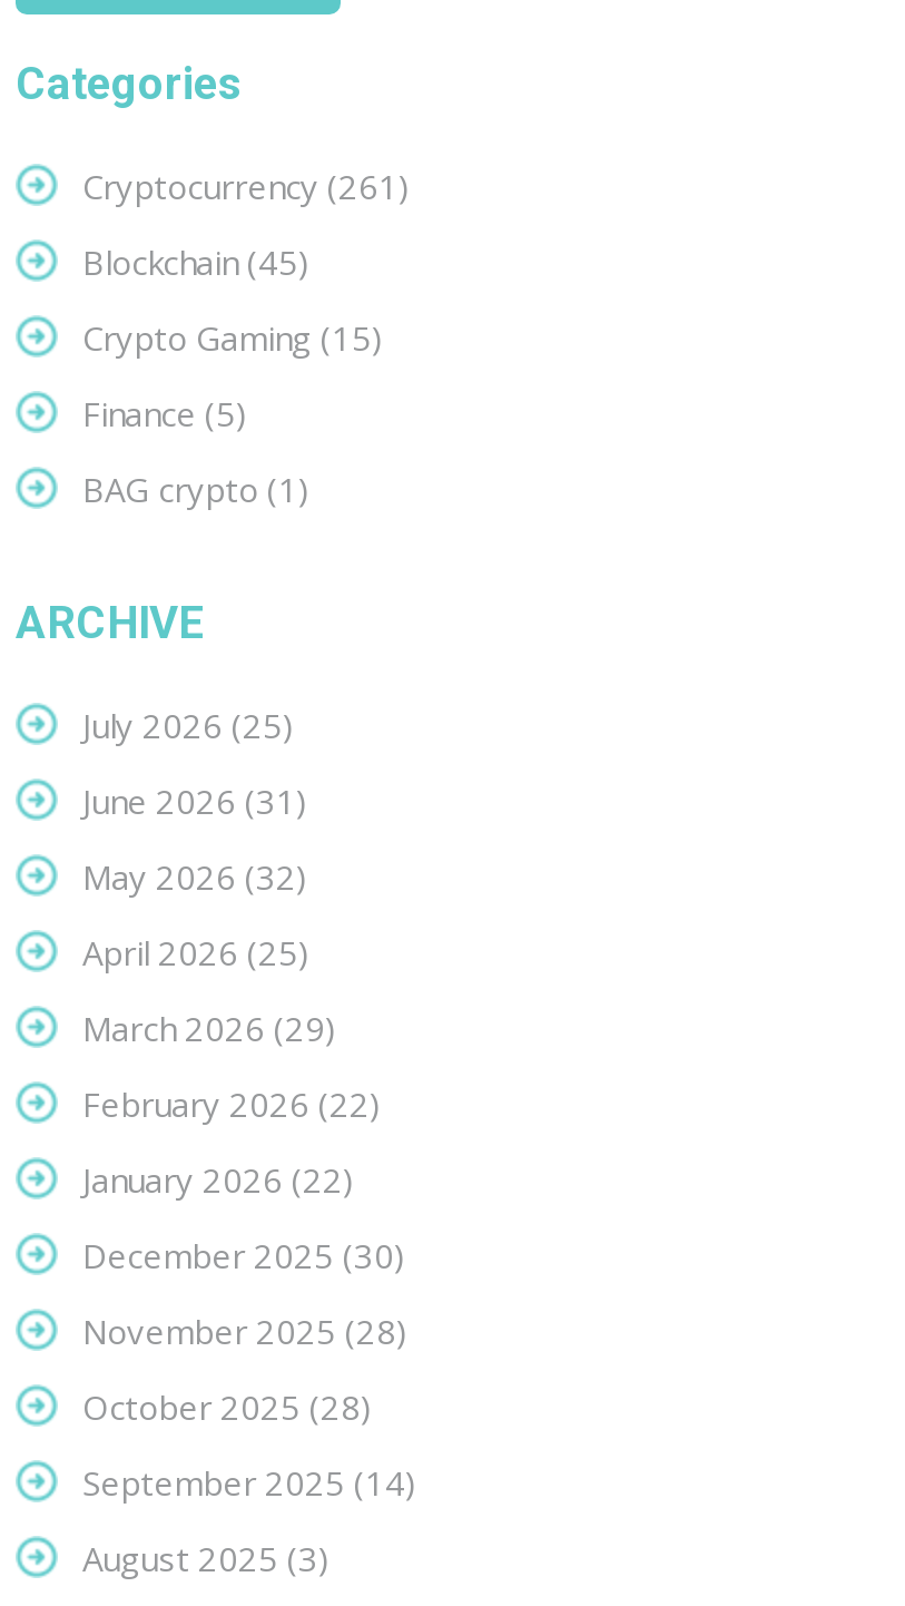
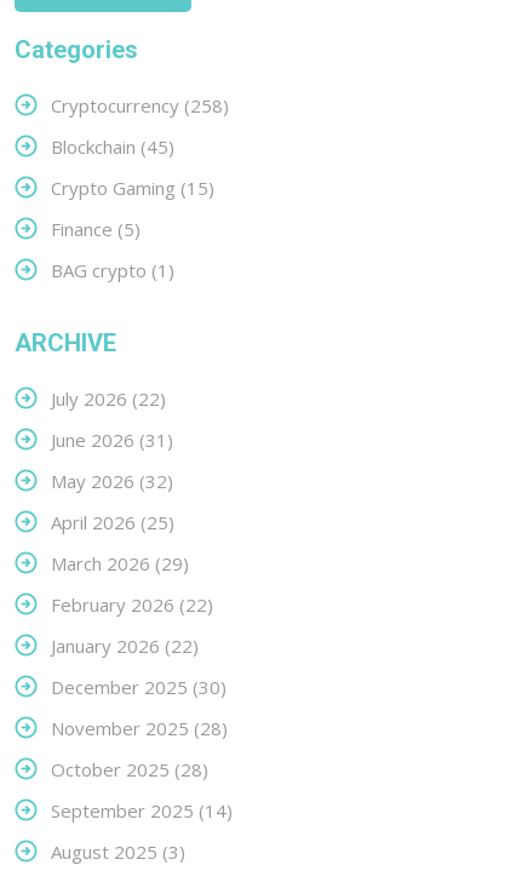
- Cryptocurrency (261)
+ Cryptocurrency (258)

- July 2026 (25)
+ July 2026 (22)
